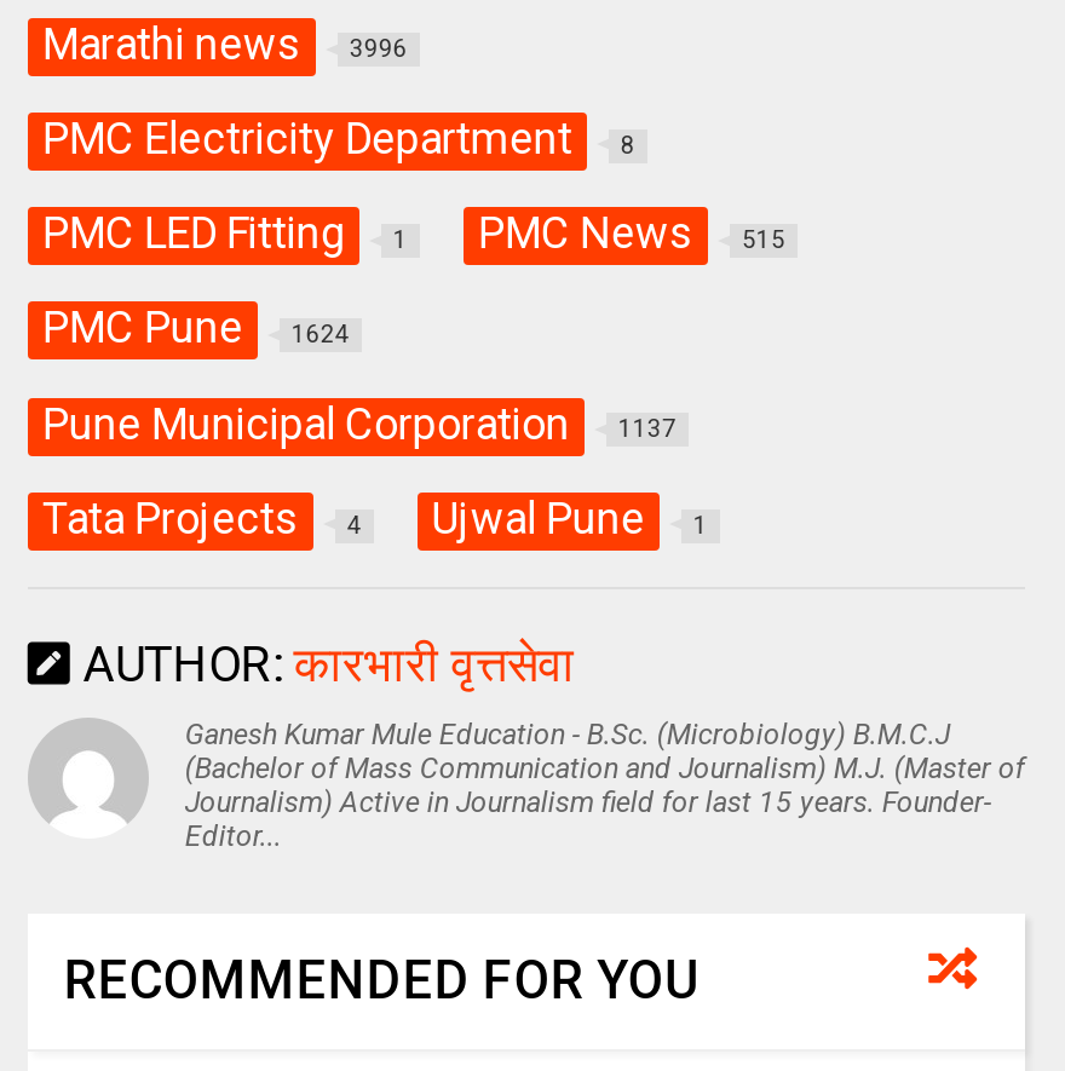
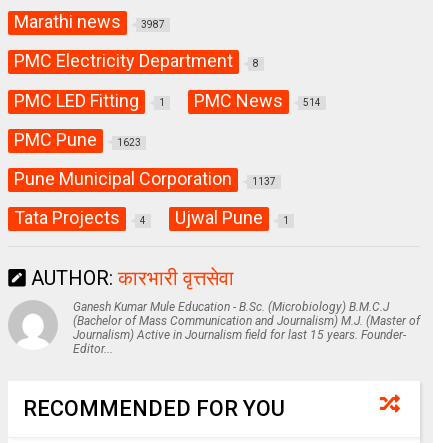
- Marathi news 3996
+ Marathi news 3987

- PMC News 515
+ PMC News 514

- PMC Pune 1624
+ PMC Pune 1623
